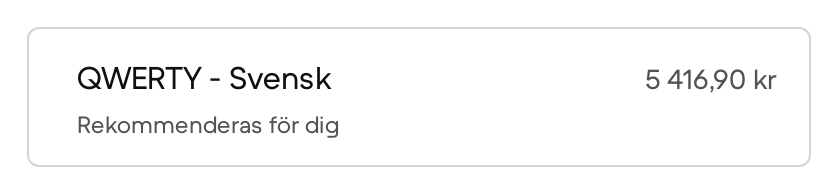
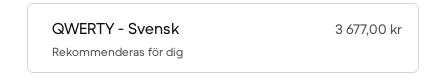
- 5 416,90 kr
+ 3 677,00 kr
